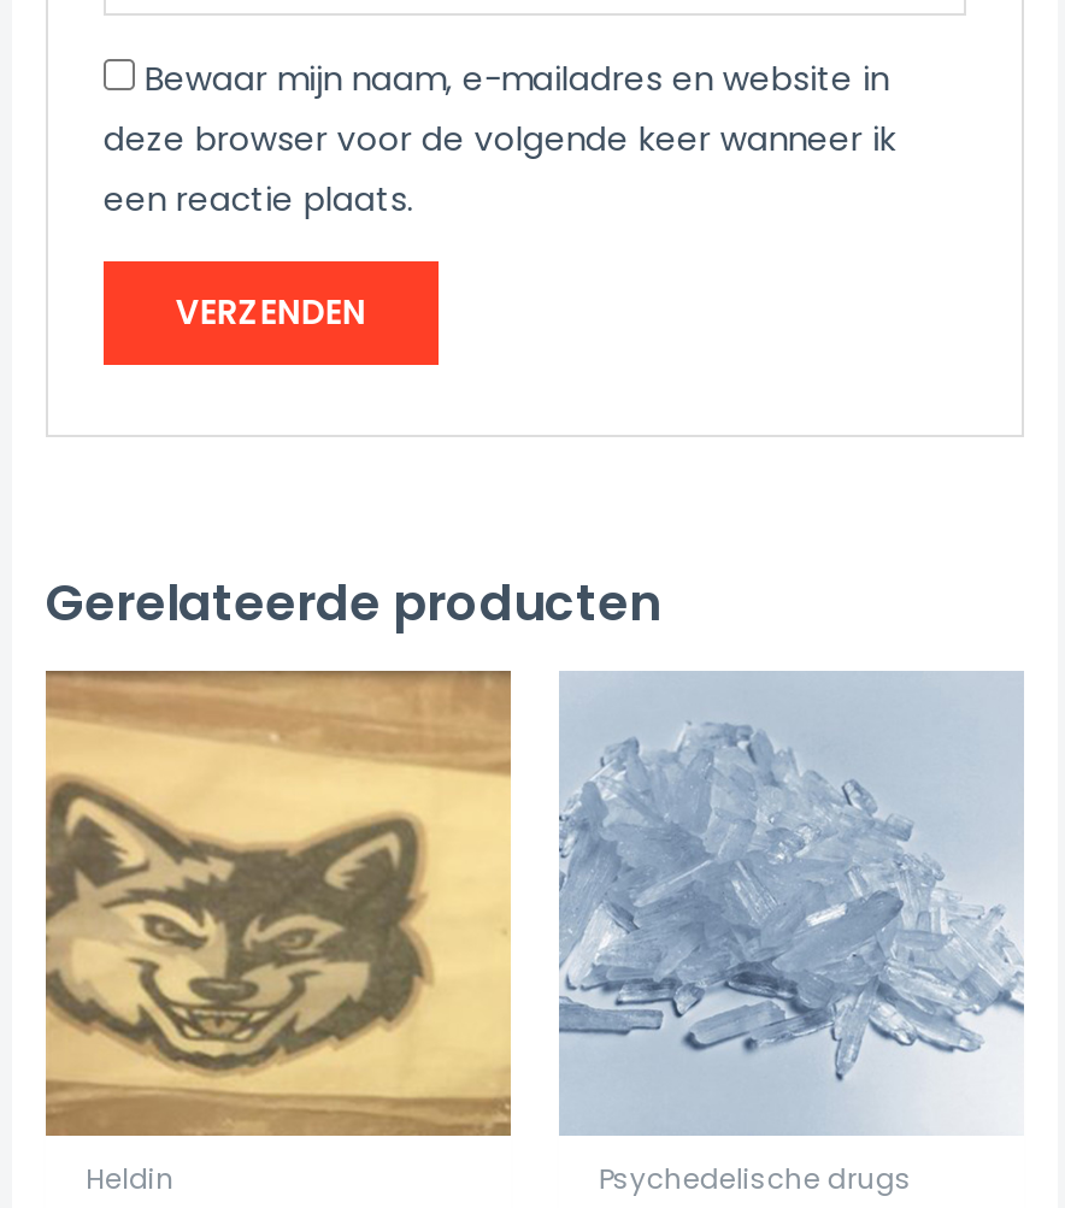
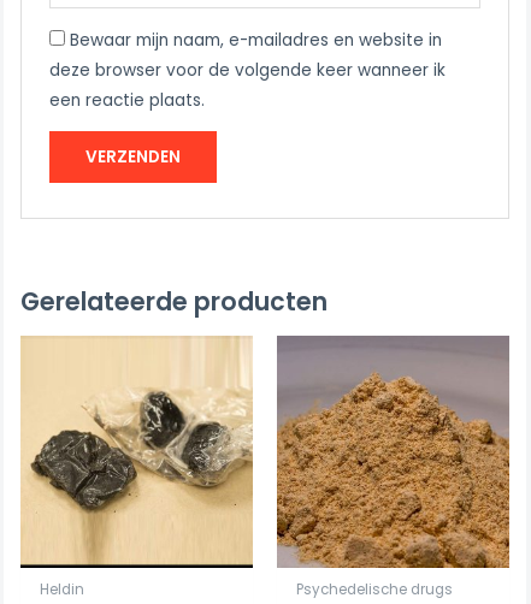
- [image]
+ [image]

- [image]
+ [image]
